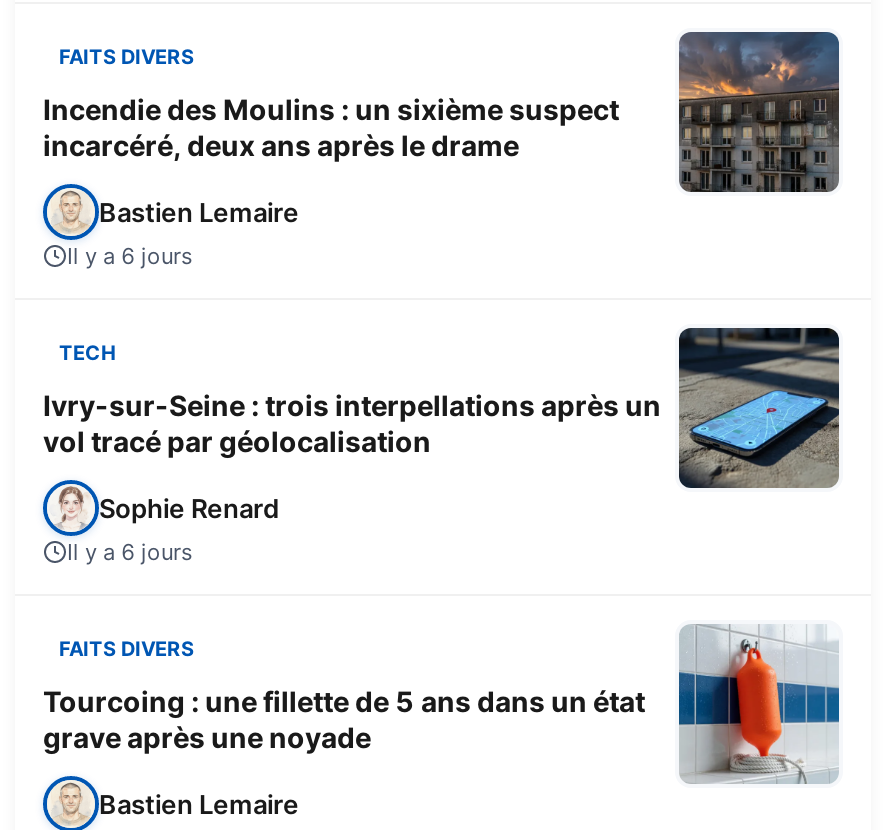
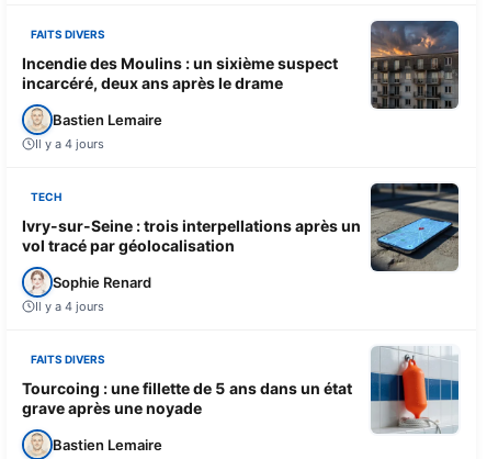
- Il y a 6 jours
+ Il y a 4 jours

- Il y a 6 jours
+ Il y a 4 jours
